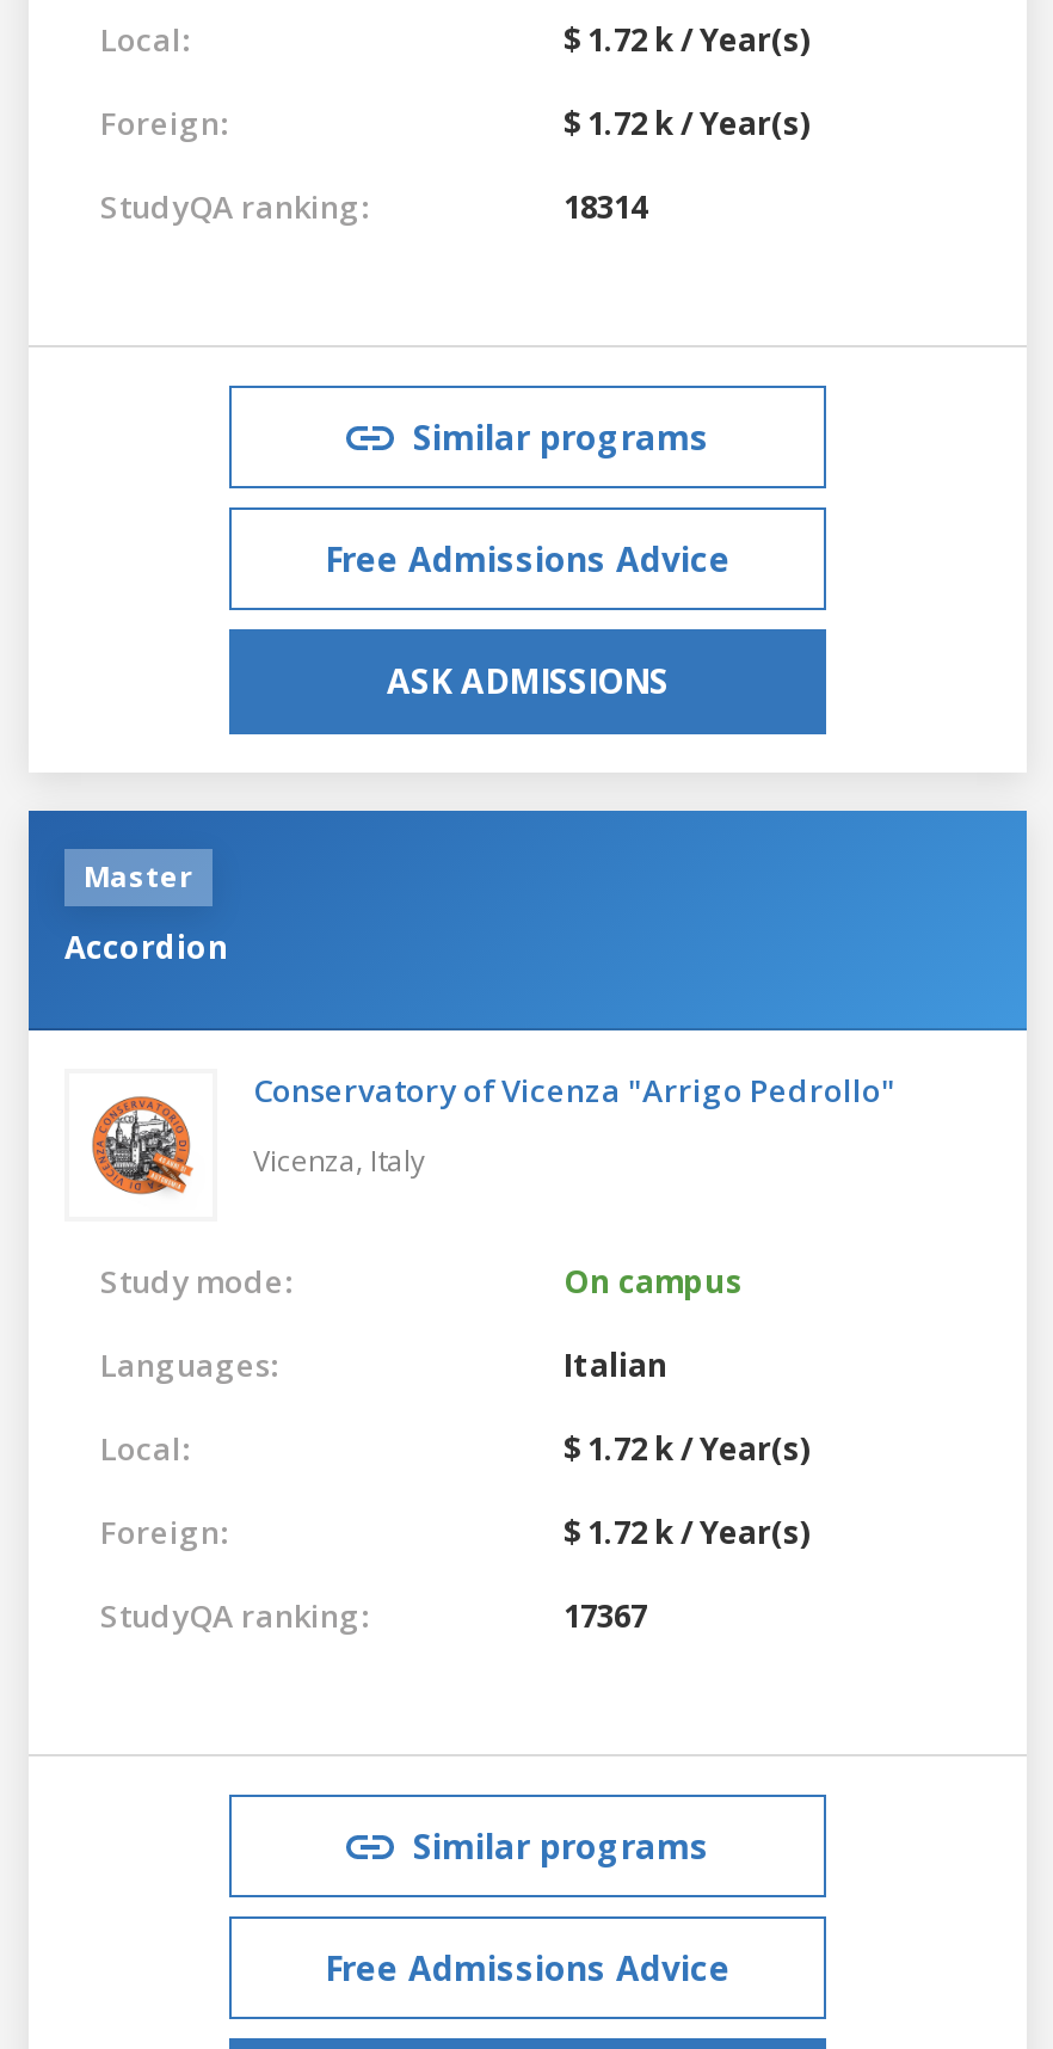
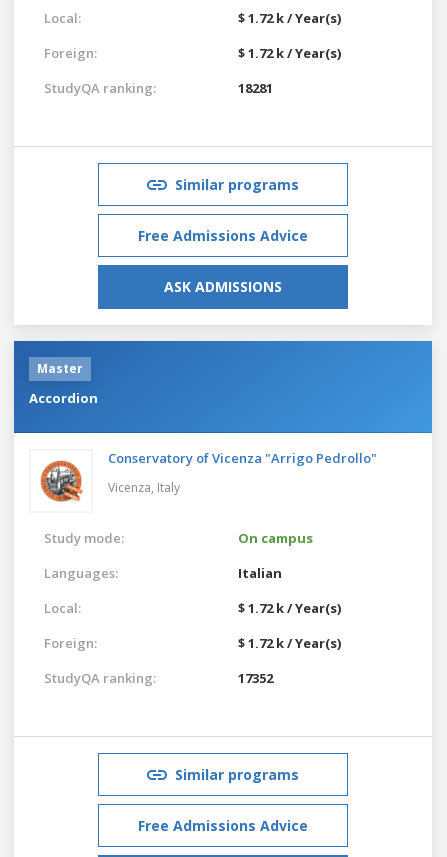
- 18314
+ 18281

- 17367
+ 17352
